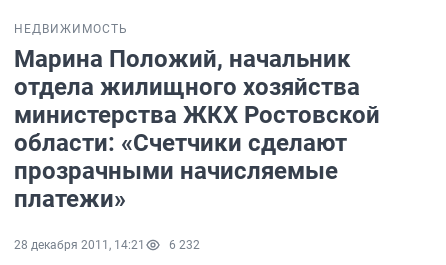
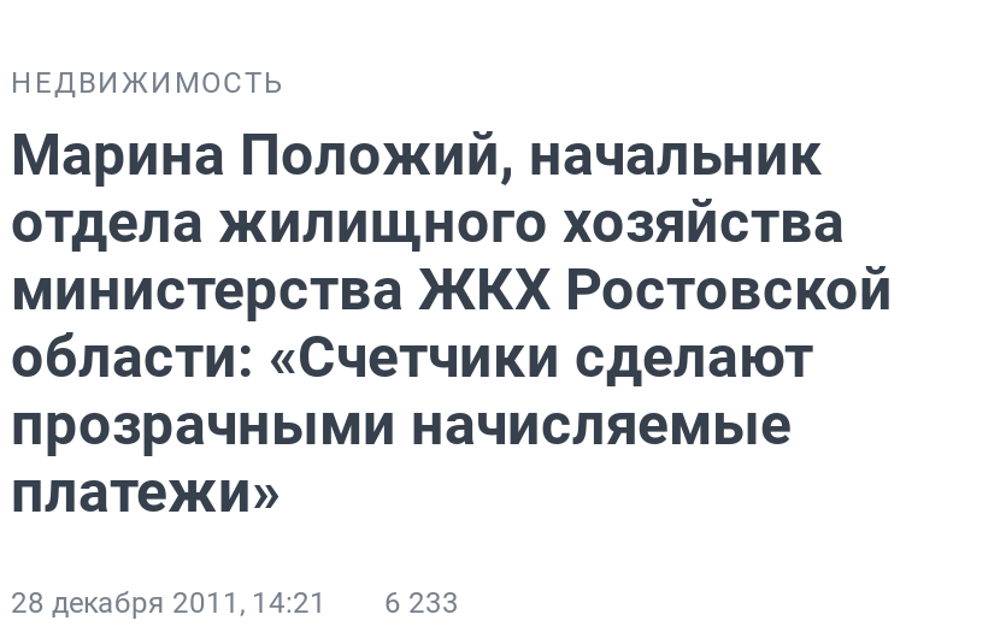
- 28 декабря 2011, 14:21 6 232
+ 28 декабря 2011, 14:21 6 233
